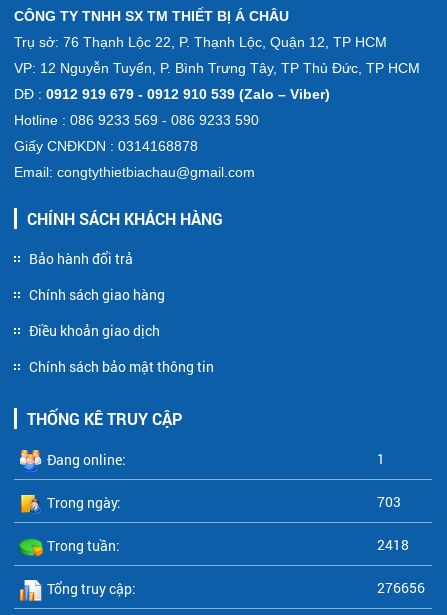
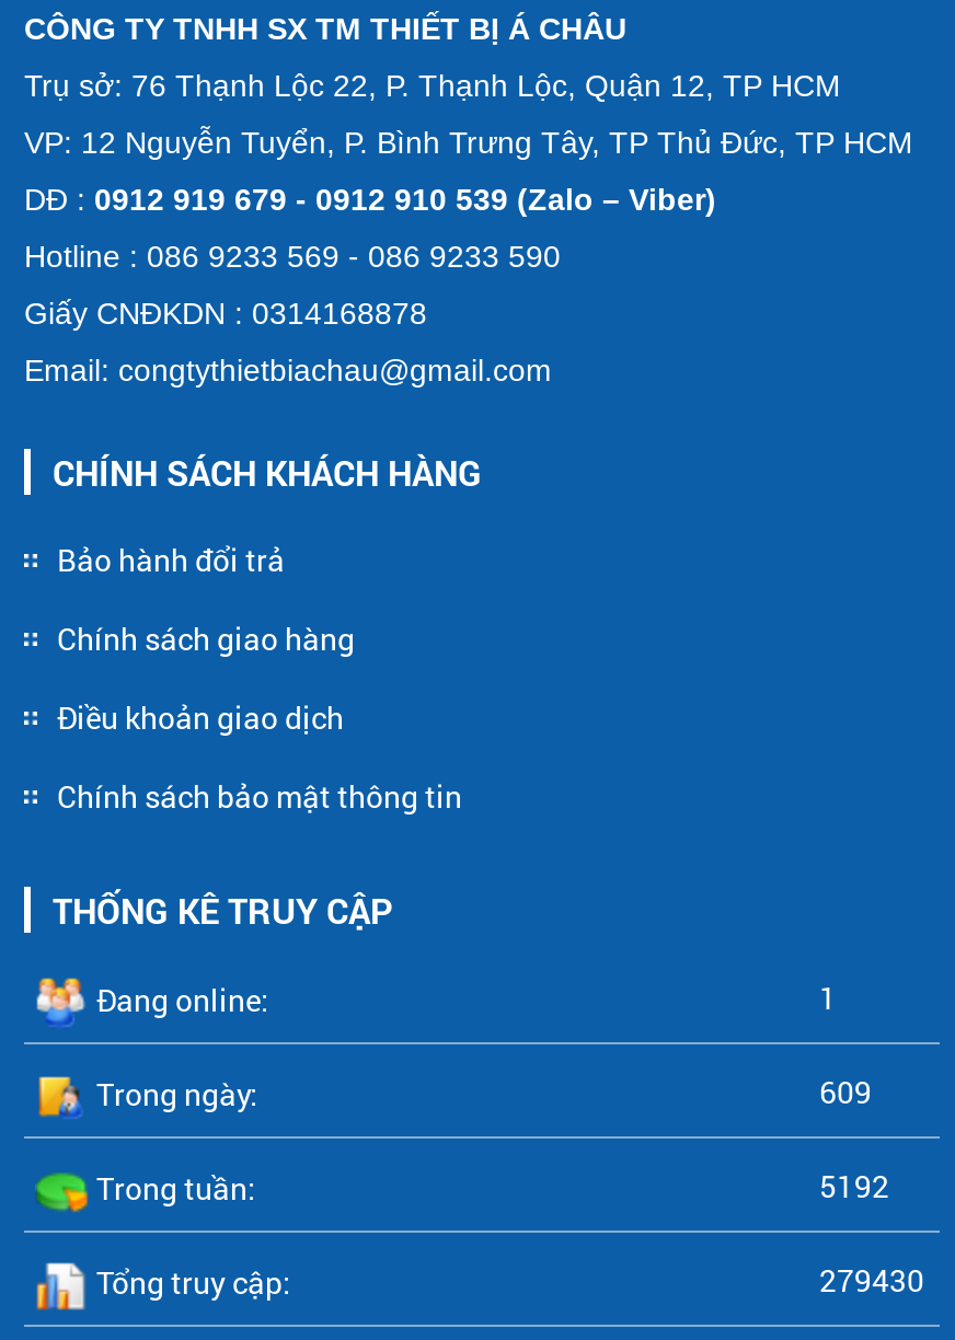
- 703
+ 609

- 2418
+ 5192

- 276656
+ 279430
